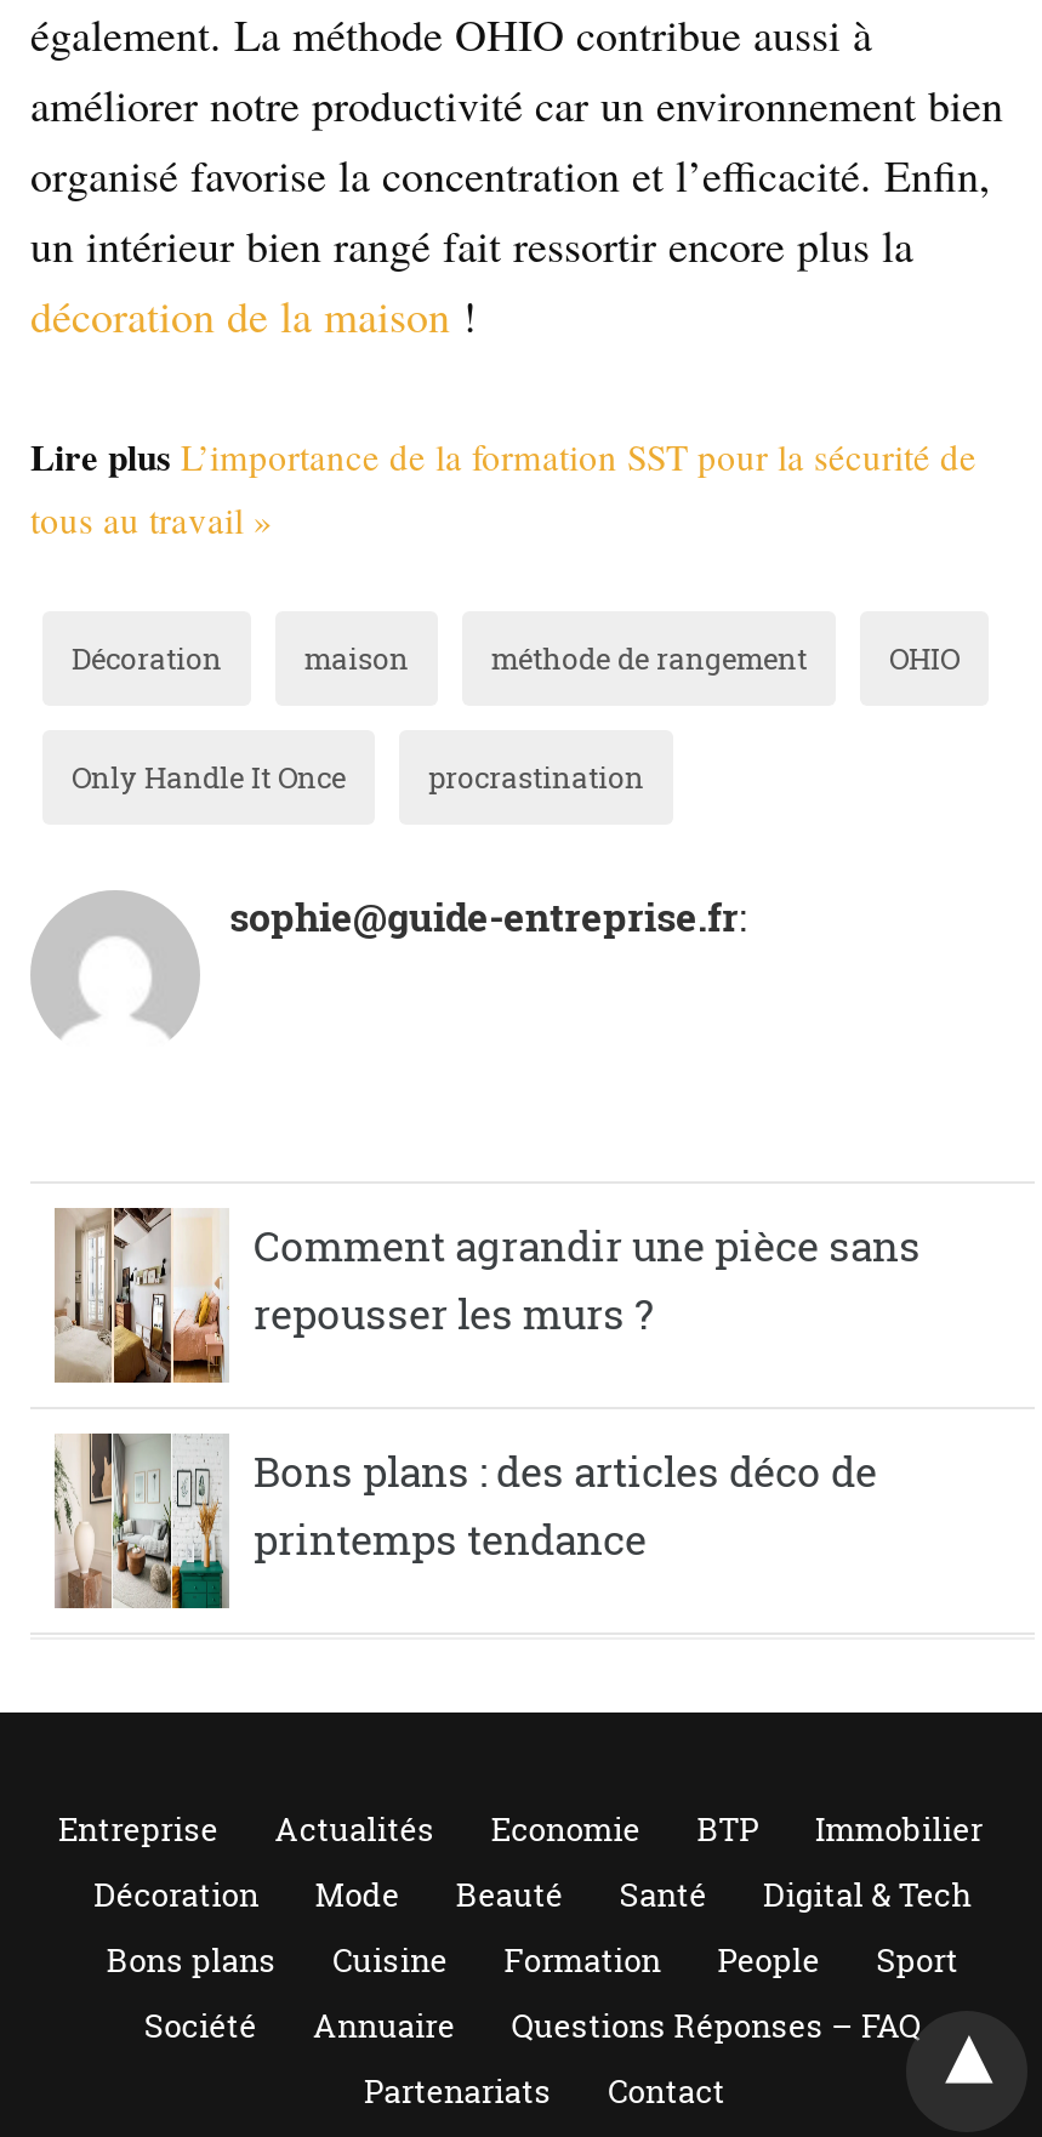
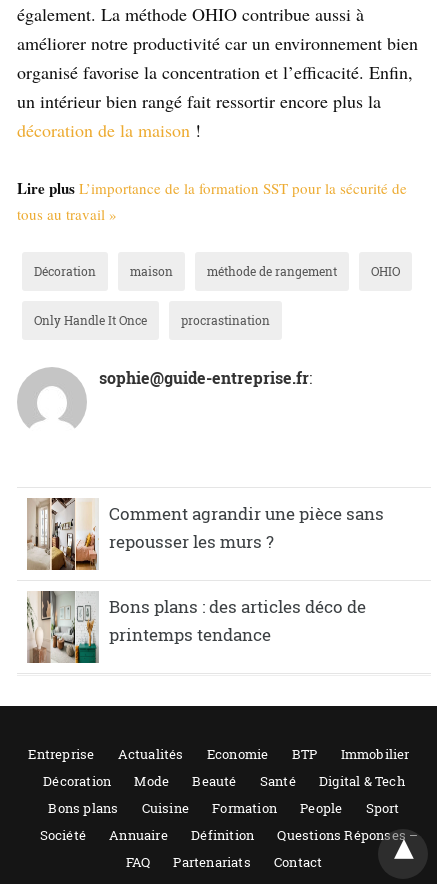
- Questions Réponses – FAQ
+ Définition
+ Questions Réponses –
+ FAQ
